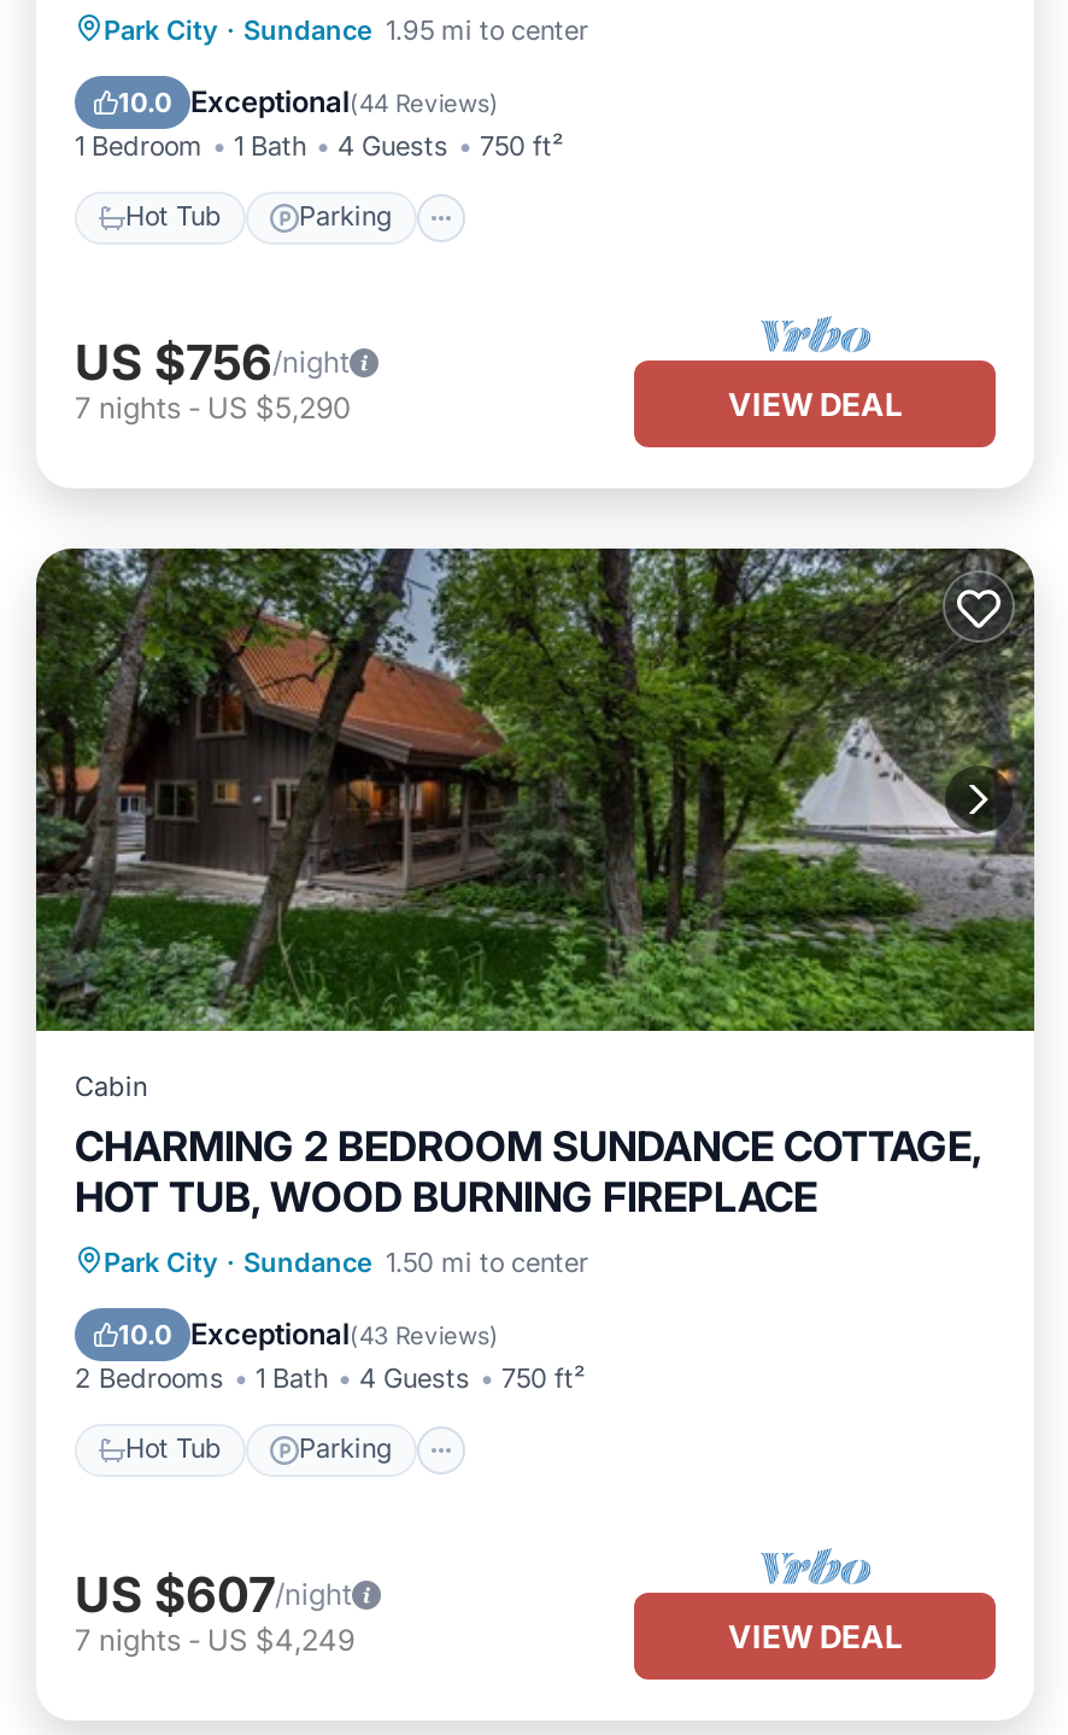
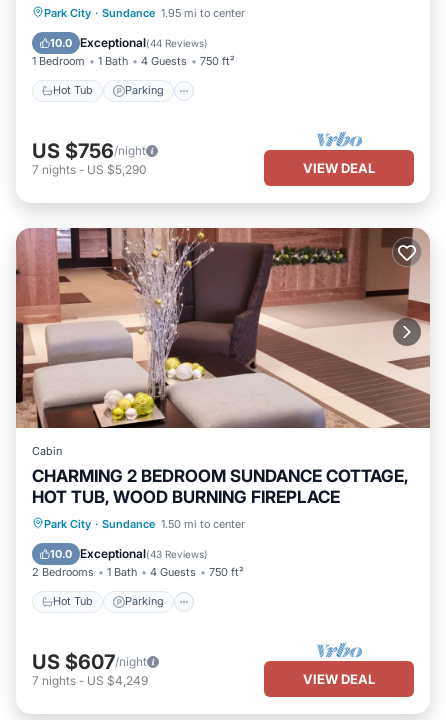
- [image]
+ [image]
